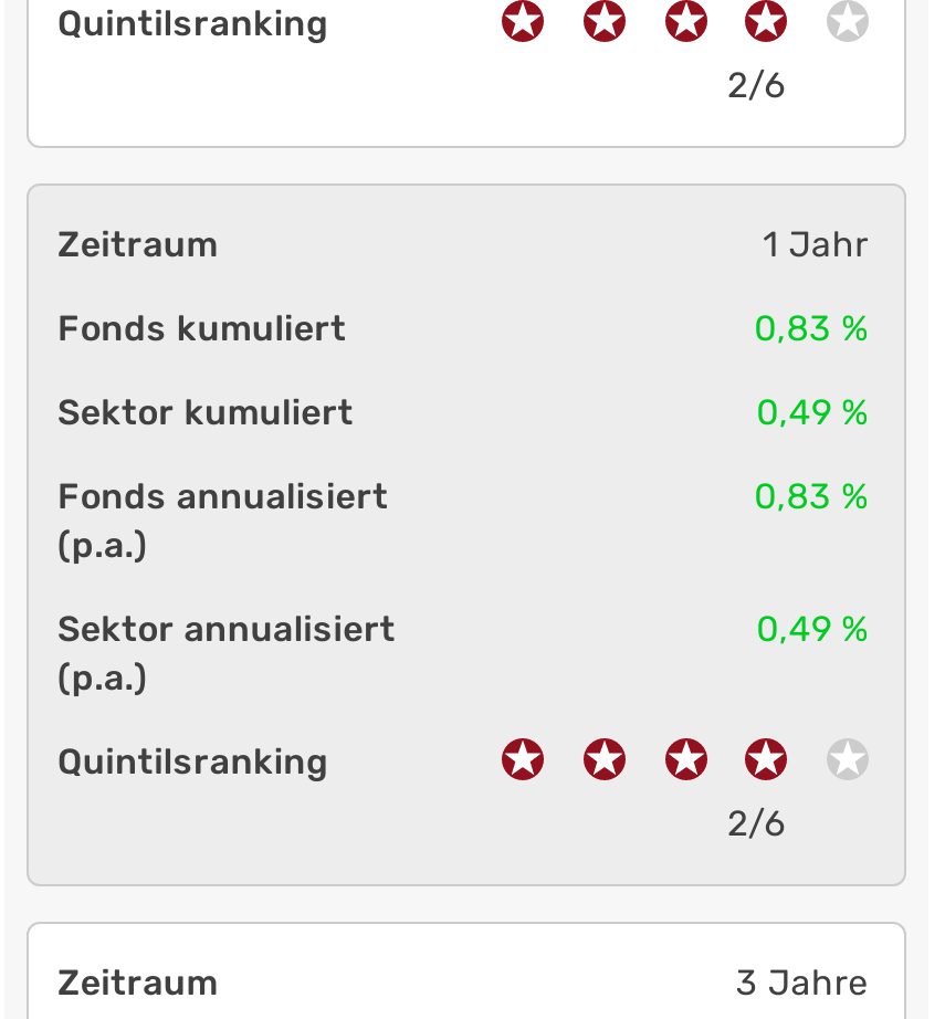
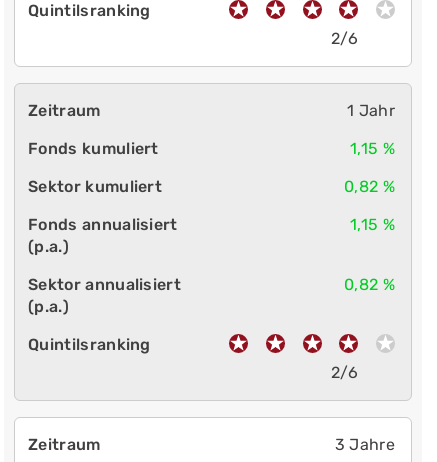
- 0,83 %
+ 1,15 %

- 0,49 %
+ 0,82 %

- 0,83 %
+ 1,15 %

- 0,49 %
+ 0,82 %
